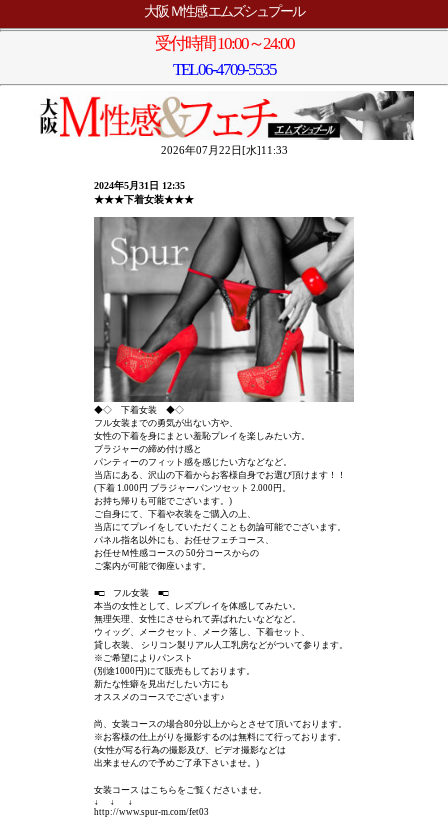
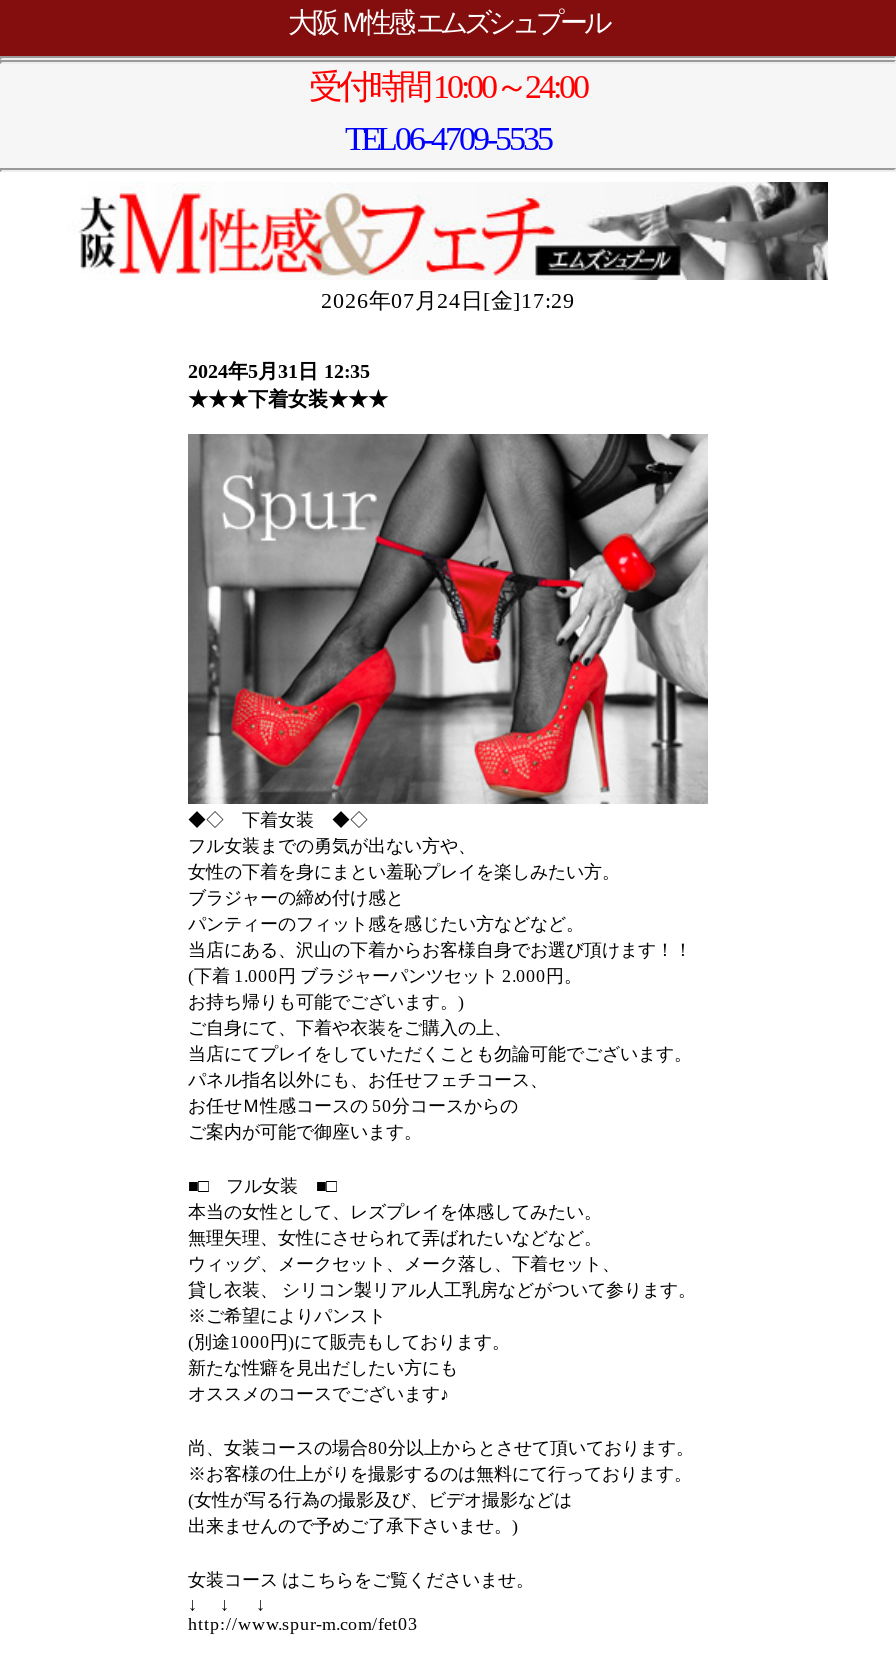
- 2026年07月22日[水]11:33
+ 2026年07月24日[金]17:29
